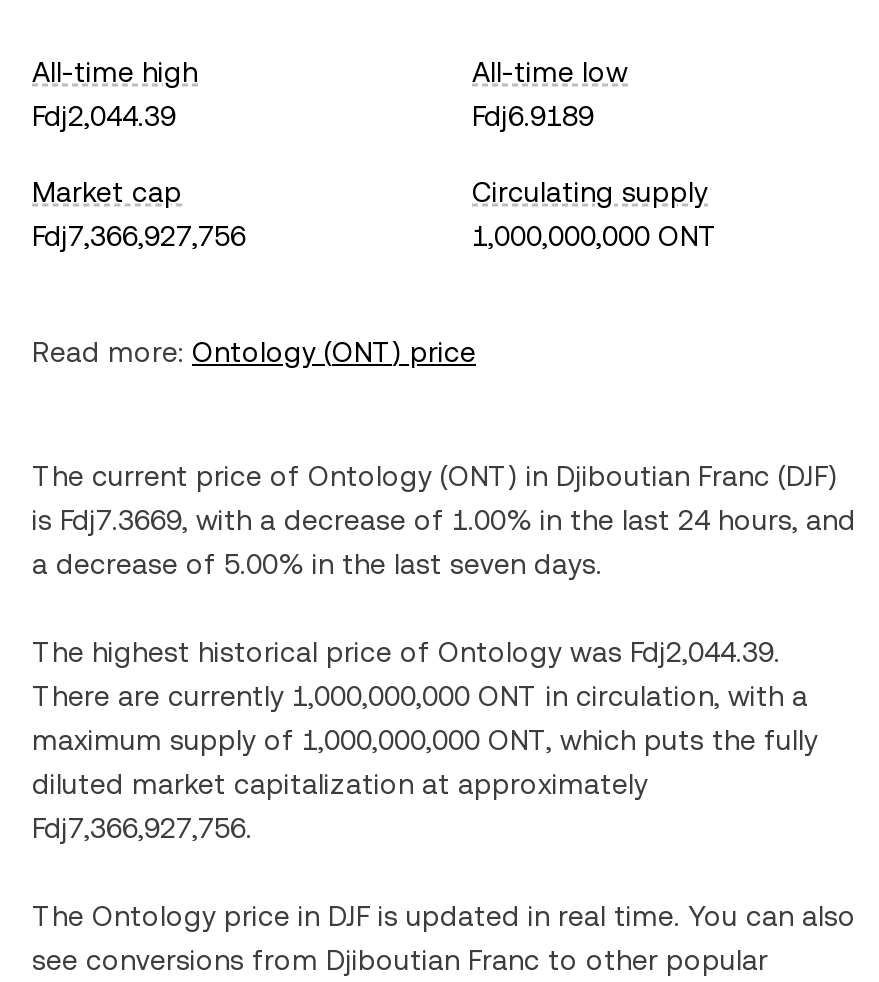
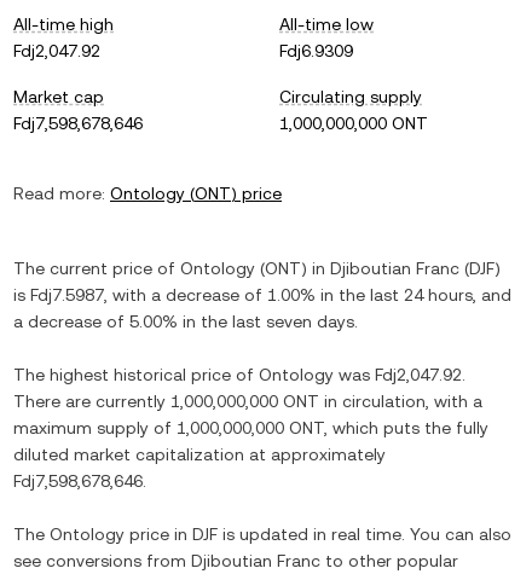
- Fdj2,044.39
+ Fdj2,047.92

- Fdj6.9189
+ Fdj6.9309

- Fdj7,366,927,756
+ Fdj7,598,678,646

- is Fdj7.3669, with a decrease of 1.00% in the last 24 hours, and
+ is Fdj7.5987, with a decrease of 1.00% in the last 24 hours, and

- The highest historical price of Ontology was Fdj2,044.39.
+ The highest historical price of Ontology was Fdj2,047.92.

- Fdj7,366,927,756.
+ Fdj7,598,678,646.
